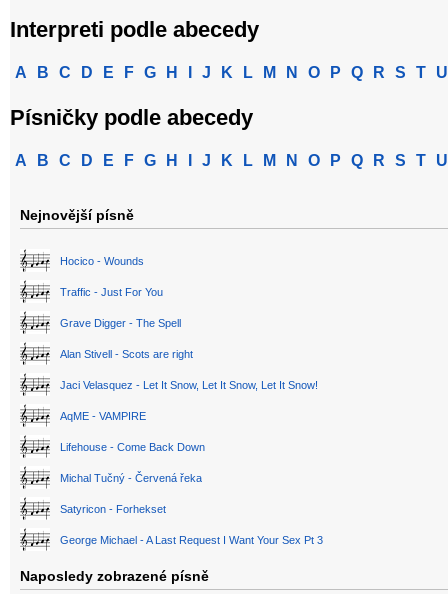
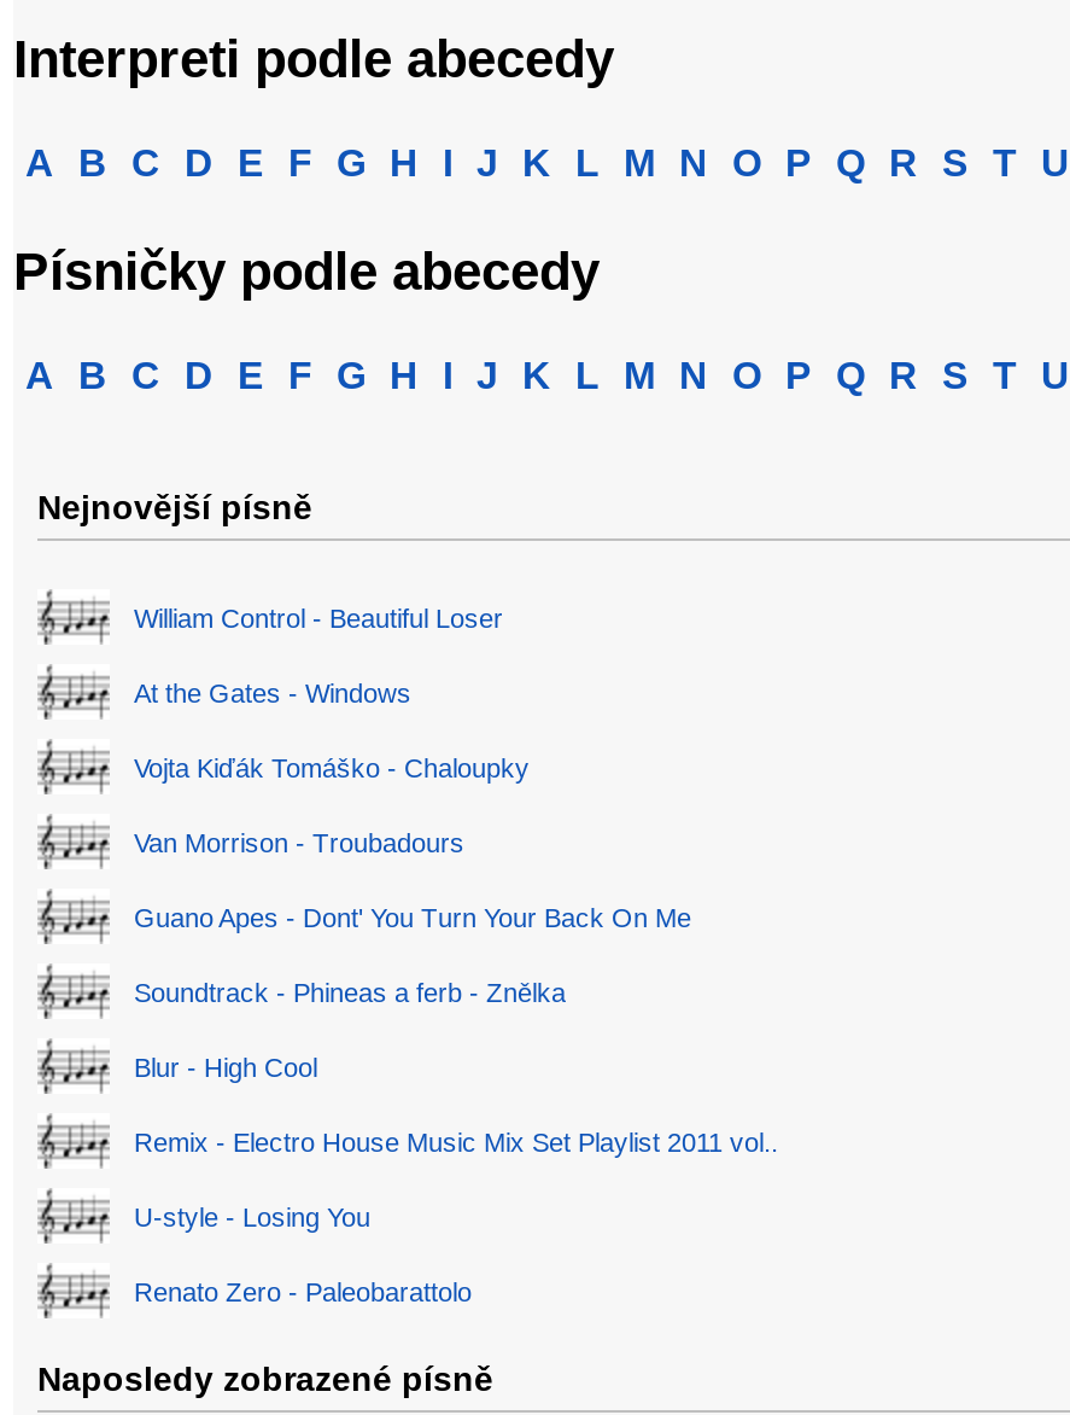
- Hocico - Wounds
+ William Control - Beautiful Loser

- Traffic - Just For You
+ At the Gates - Windows

- Grave Digger - The Spell
+ Vojta Kiďák Tomáško - Chaloupky

- Alan Stivell - Scots are right
+ Van Morrison - Troubadours

- Jaci Velasquez - Let It Snow, Let It Snow, Let It Snow!
+ Guano Apes - Dont' You Turn Your Back On Me

- AqME - VAMPIRE
+ Soundtrack - Phineas a ferb - Znělka

- Lifehouse - Come Back Down
+ Blur - High Cool

- Michal Tučný - Červená řeka
+ Remix - Electro House Music Mix Set Playlist 2011 vol..

- Satyricon - Forhekset
+ U-style - Losing You

- George Michael - A Last Request I Want Your Sex Pt 3
+ Renato Zero - Paleobarattolo
